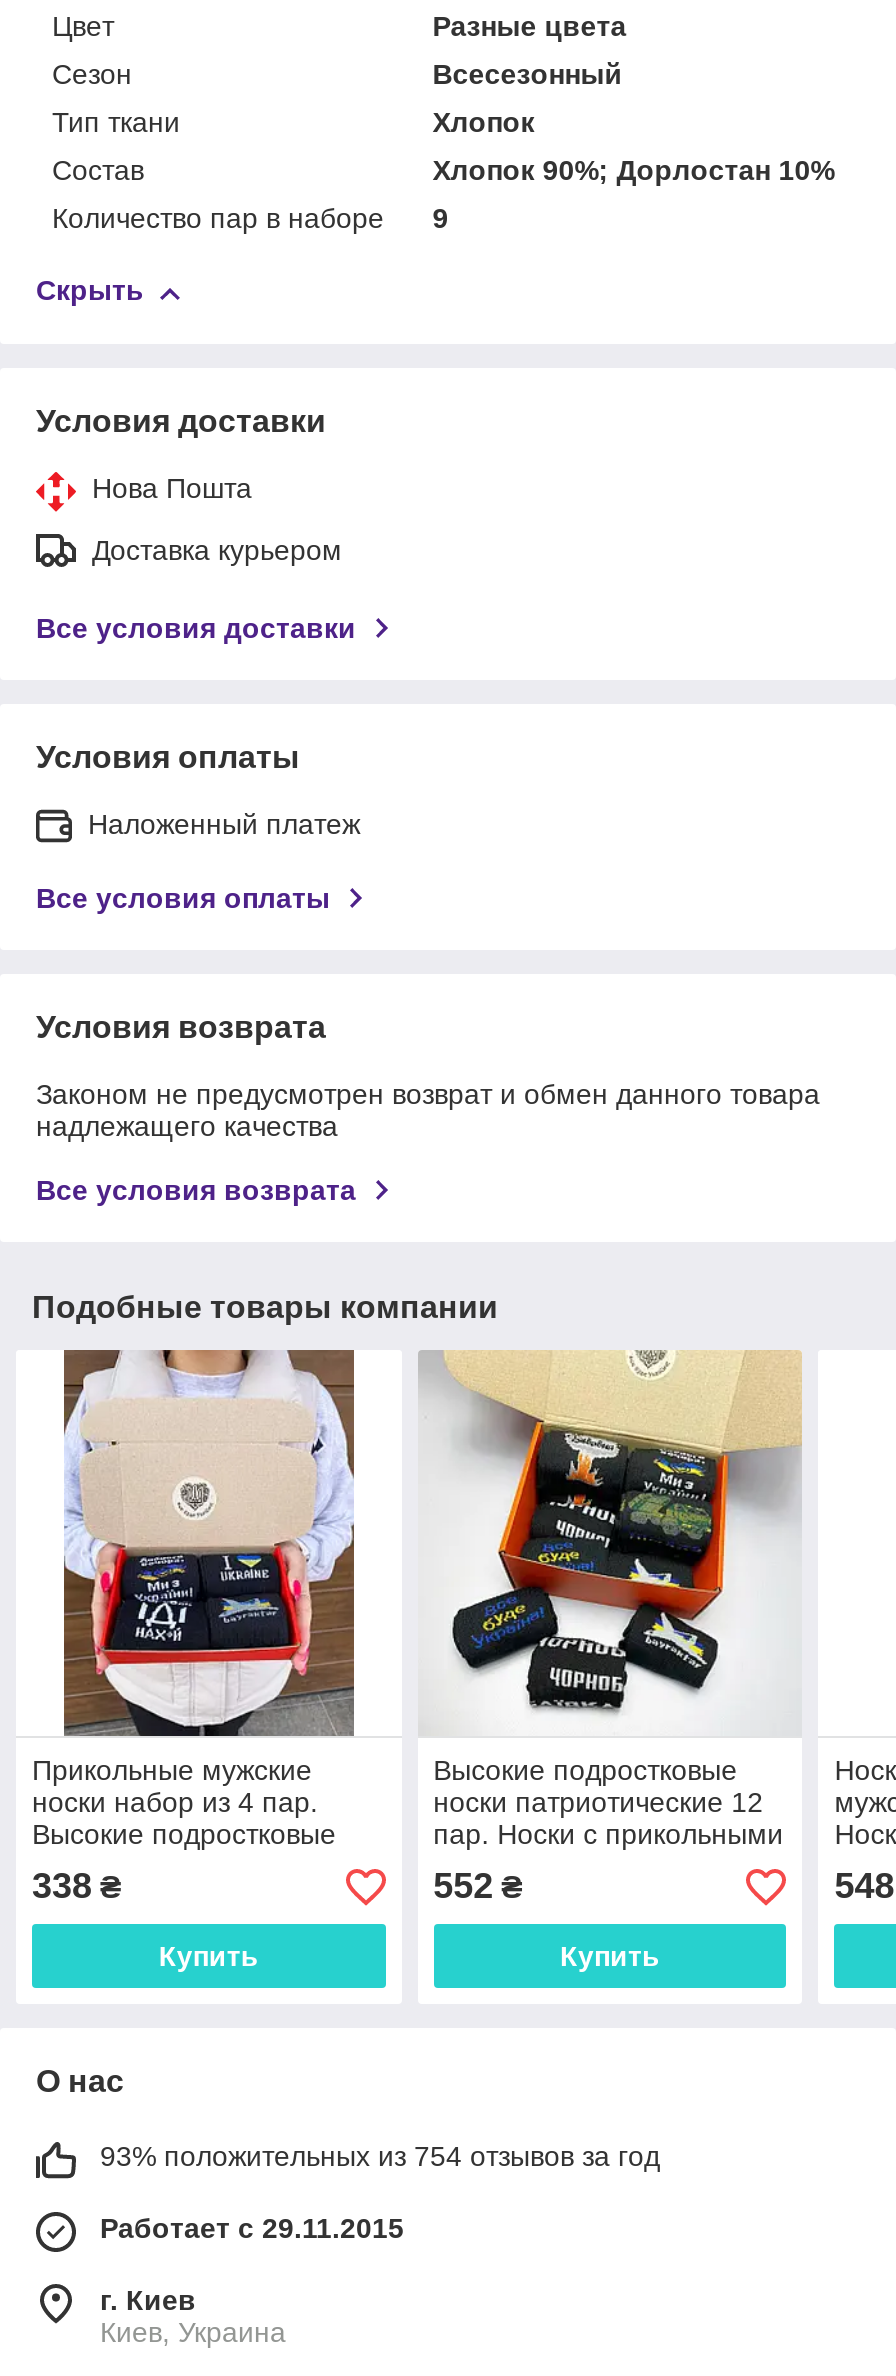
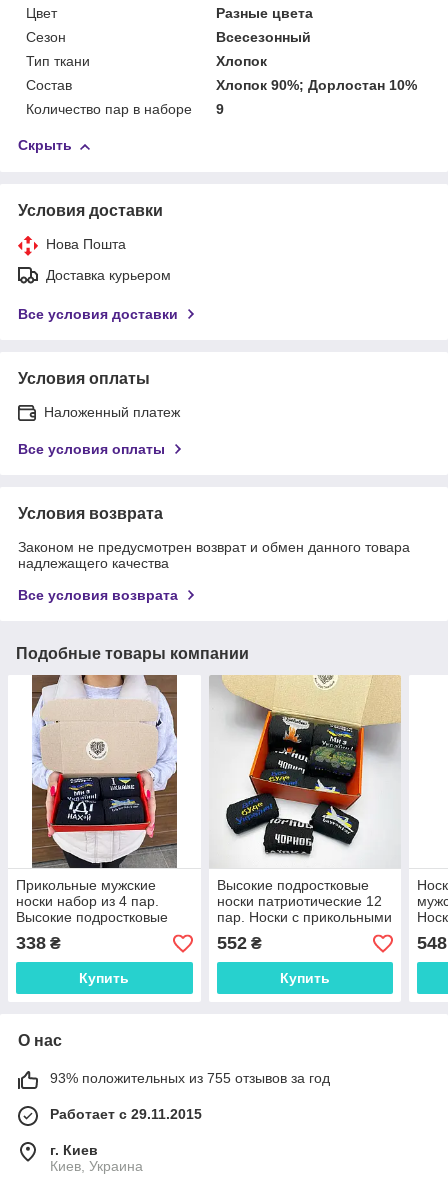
- 93% положительных из 754 отзывов за год
+ 93% положительных из 755 отзывов за год
